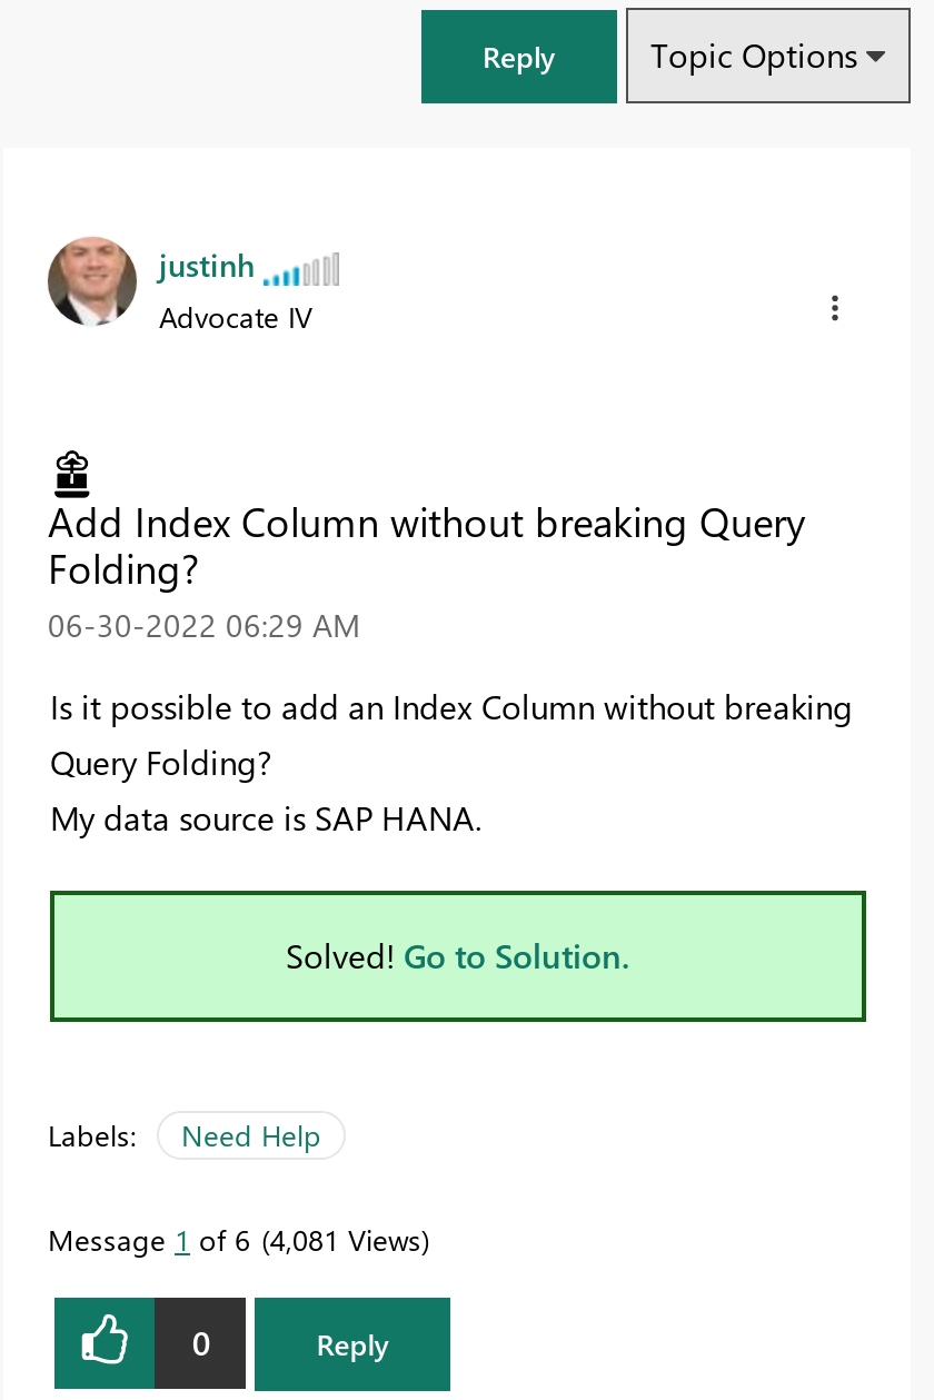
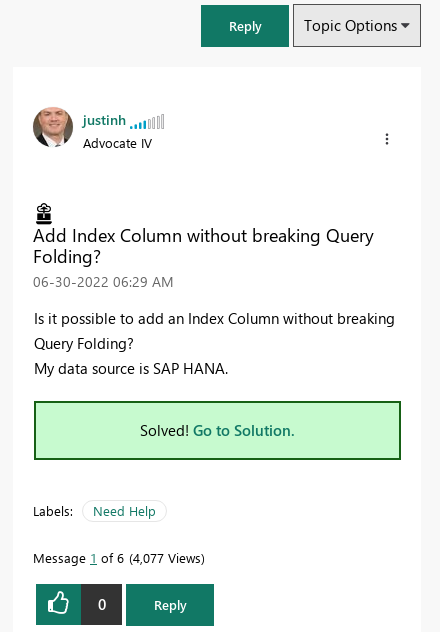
- Message 1 of 6 4,081 Views
+ Message 1 of 6 4,077 Views
